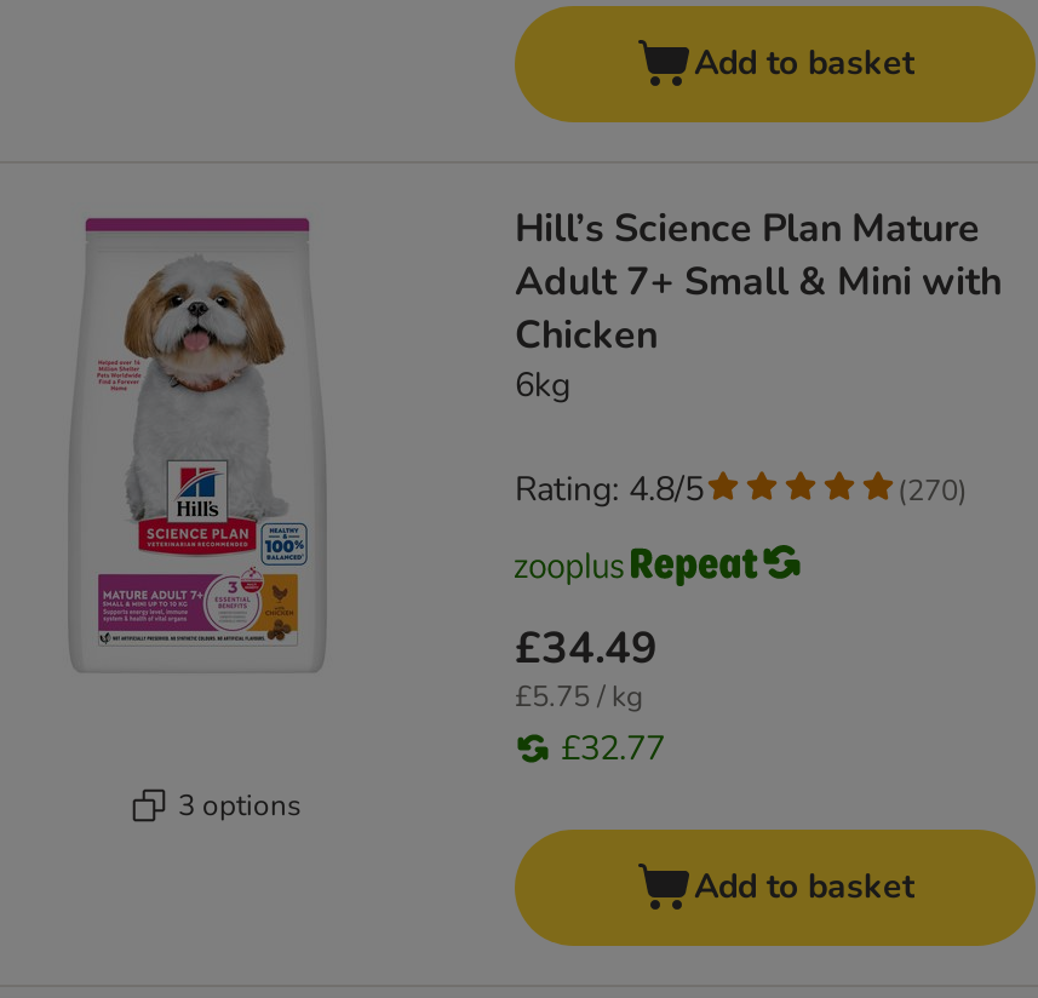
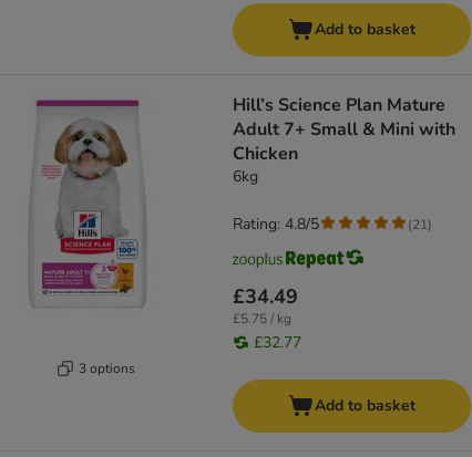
- (270)
+ (21)
